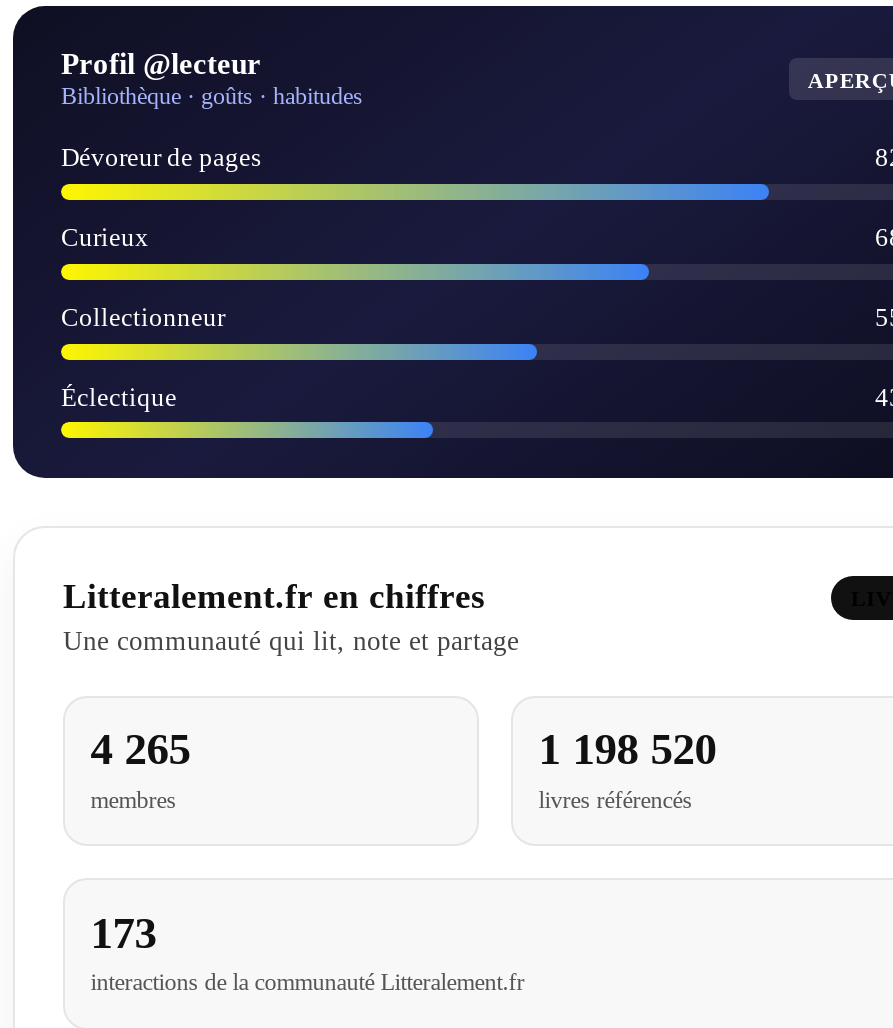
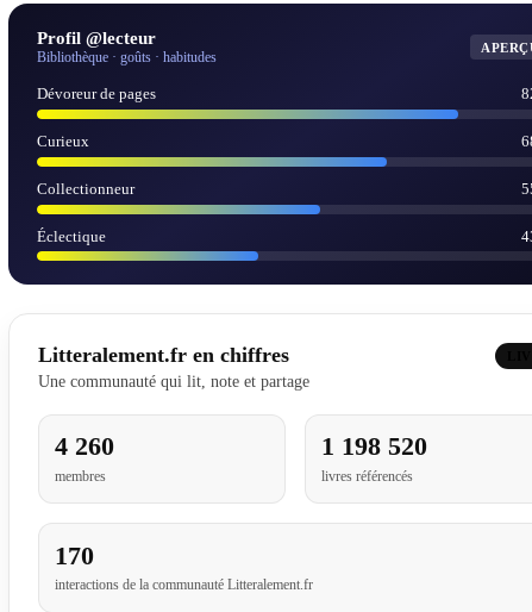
- 4 265
+ 4 260

- 173
+ 170
